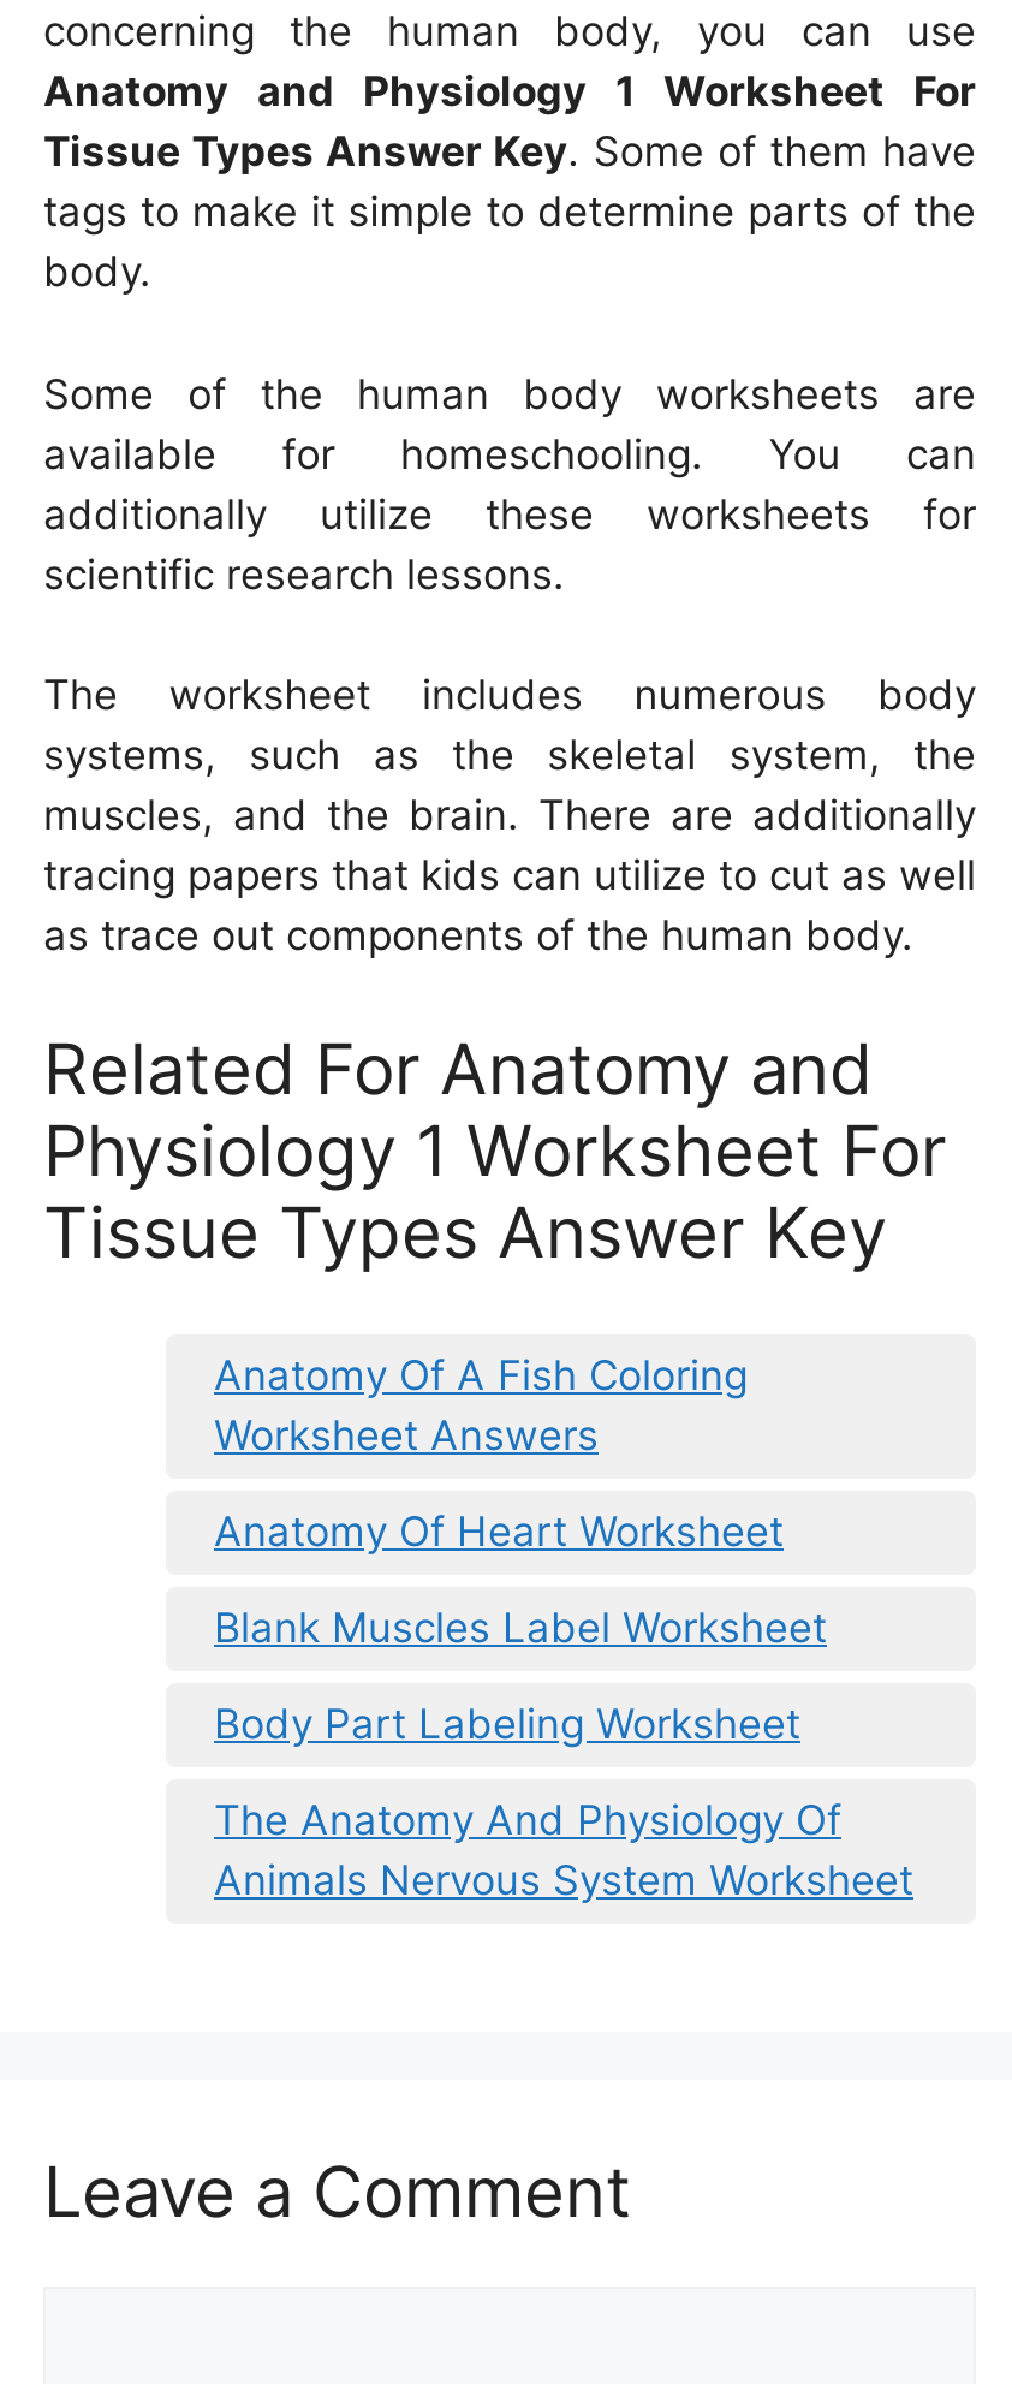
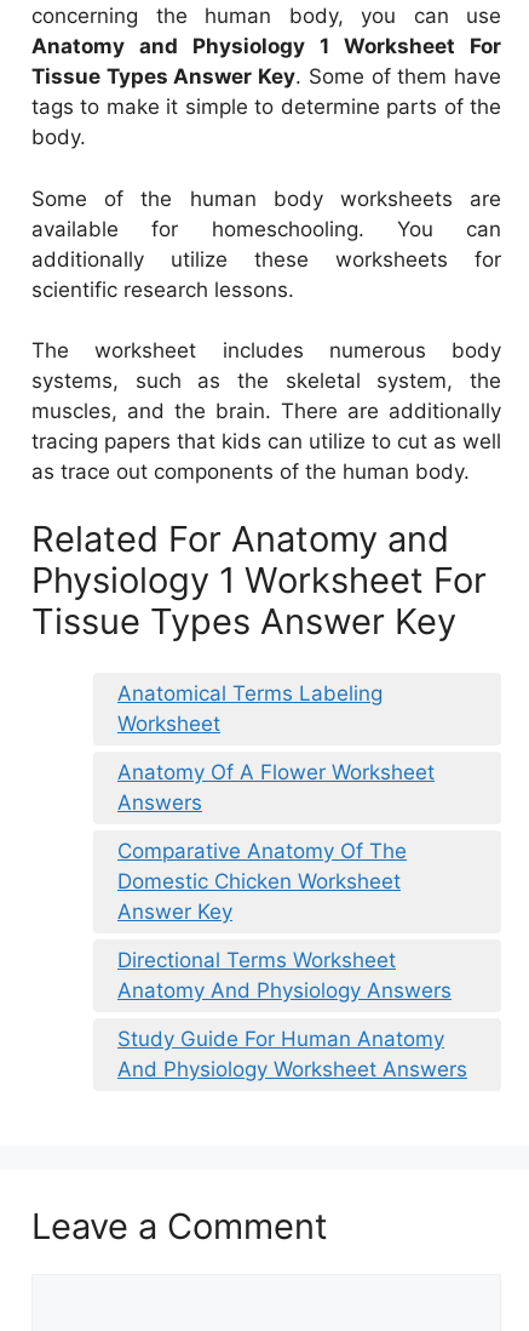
- Anatomy Of A Fish Coloring
- Worksheet Answers
+ Anatomical Terms Labeling
+ Worksheet

- Anatomy Of Heart Worksheet
+ Anatomy Of A Flower Worksheet
+ Answers

- Blank Muscles Label Worksheet
+ Comparative Anatomy Of The
+ Domestic Chicken Worksheet
+ Answer Key

- Body Part Labeling Worksheet
+ Directional Terms Worksheet
+ Anatomy And Physiology Answers

- The Anatomy And Physiology Of
- Animals Nervous System Worksheet
+ Study Guide For Human Anatomy
+ And Physiology Worksheet Answers
